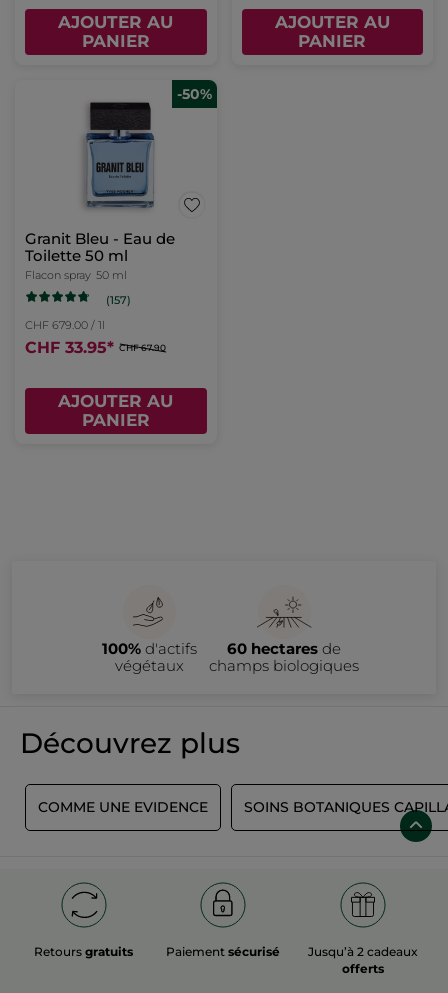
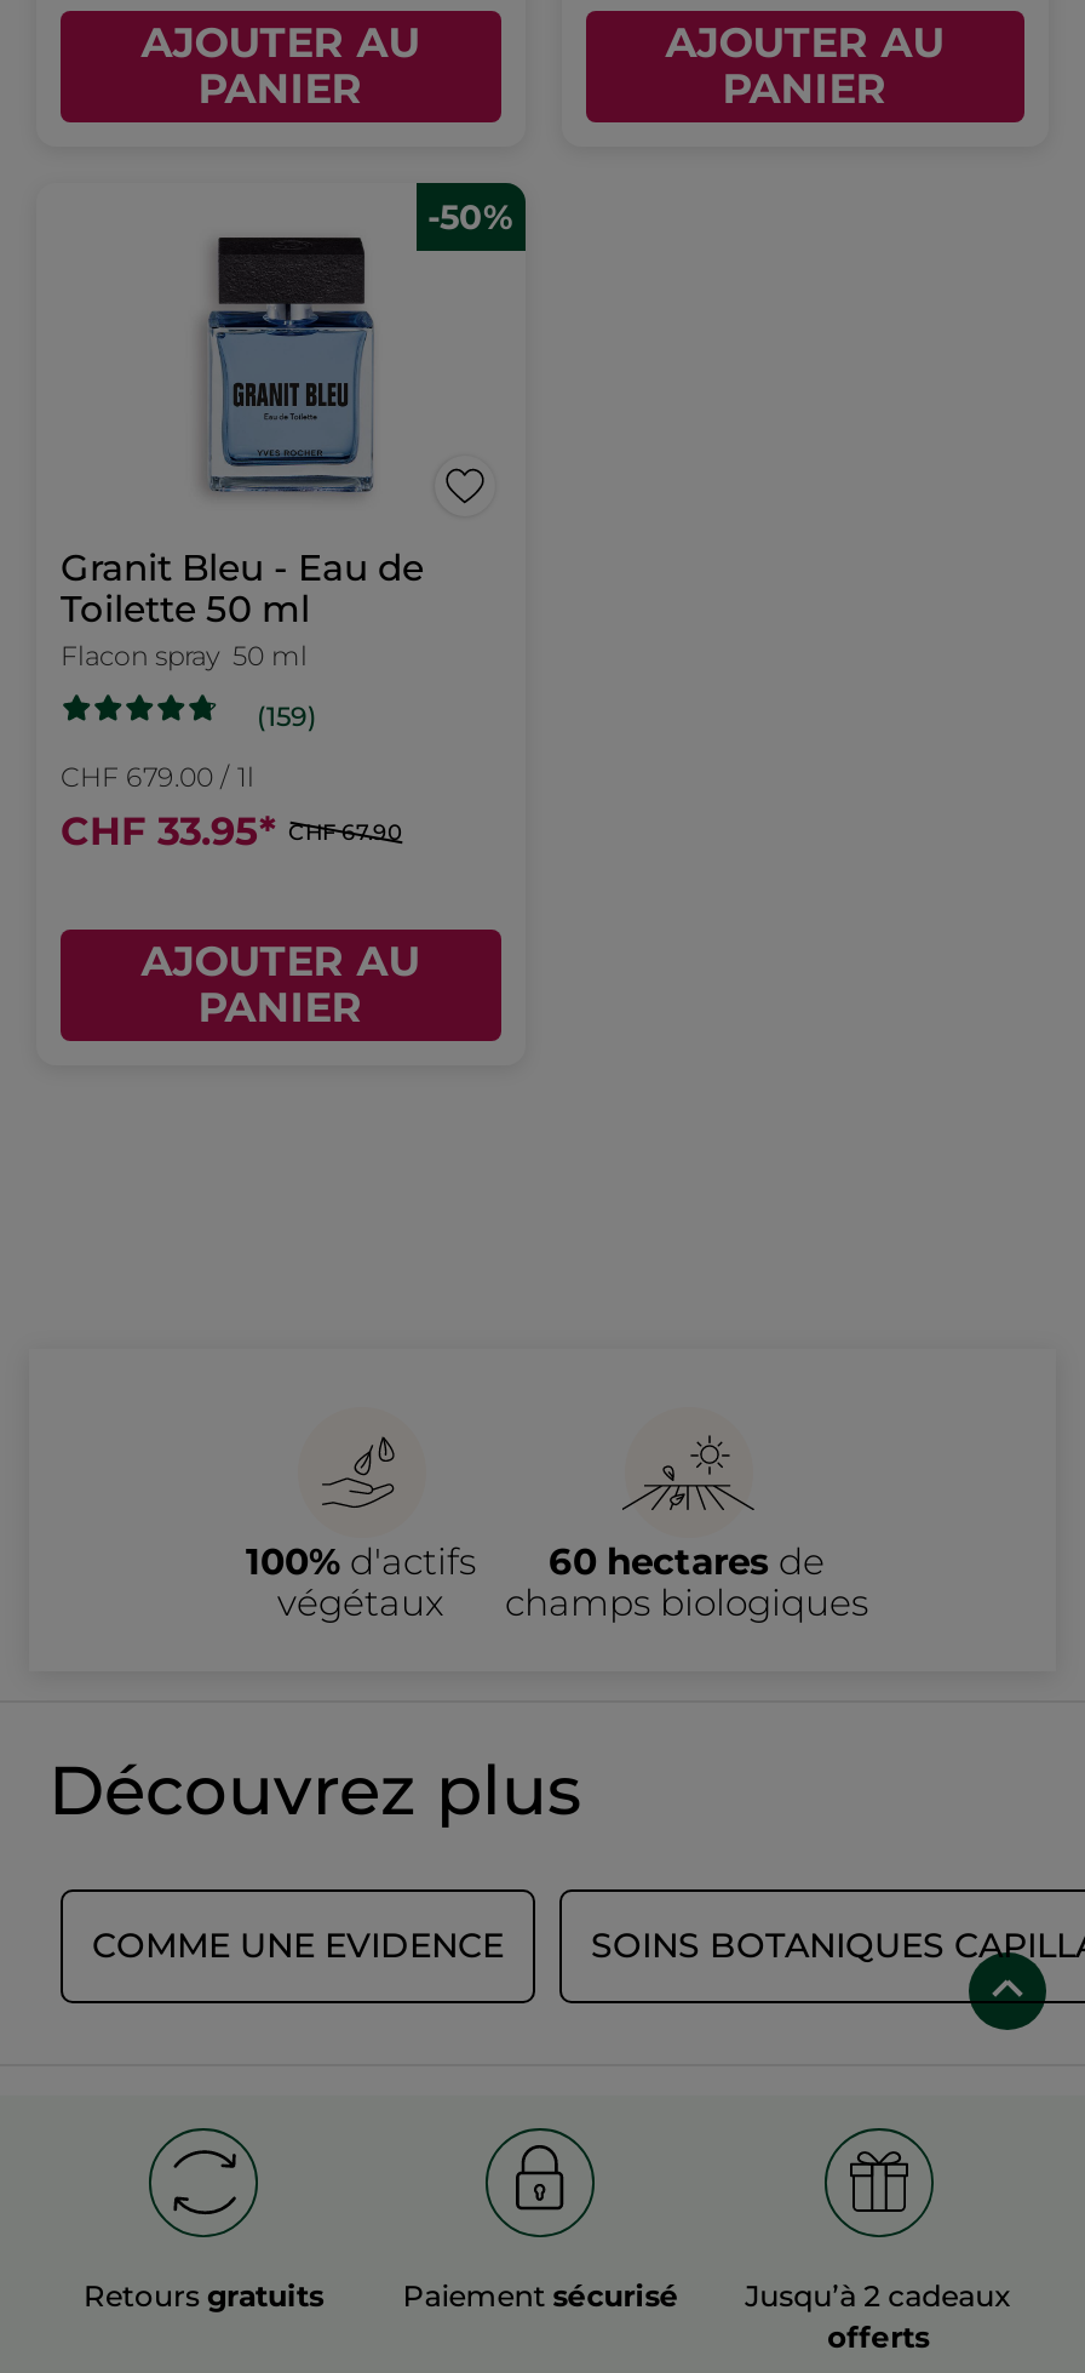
- (157)
+ (159)
